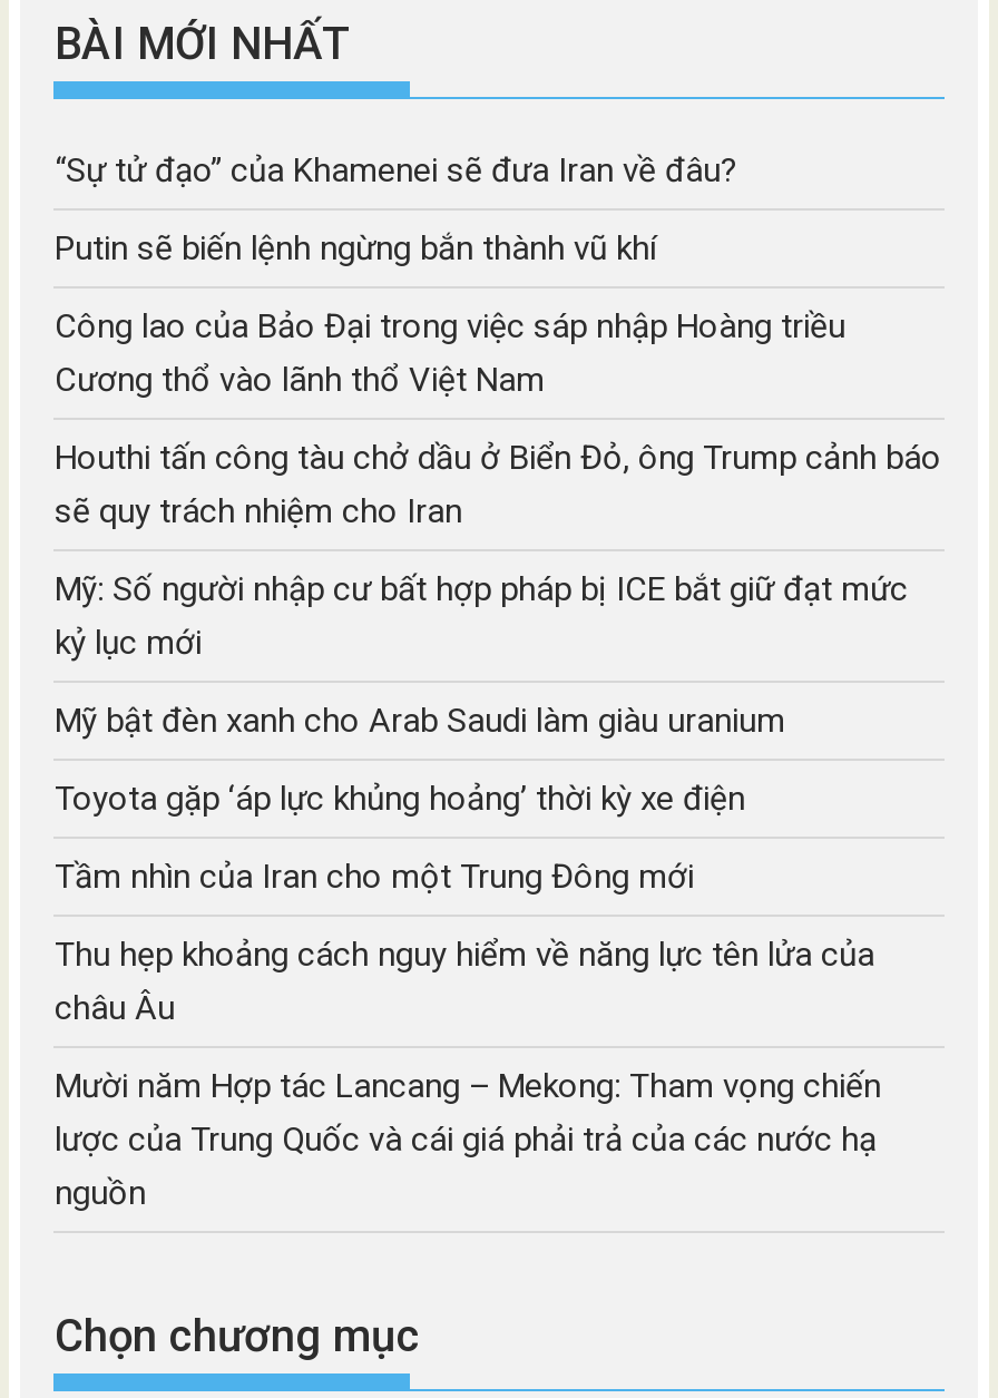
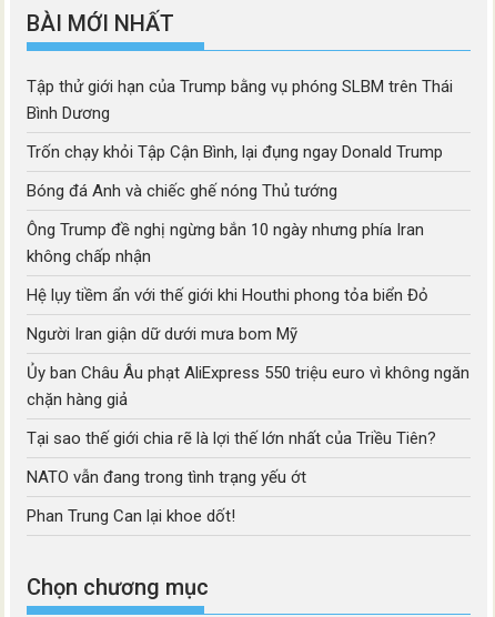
- “Sự tử đạo” của Khamenei sẽ đưa Iran về đâu?
+ Tập thử giới hạn của Trump bằng vụ phóng SLBM trên Thái
+ Bình Dương

- Putin sẽ biến lệnh ngừng bắn thành vũ khí
+ Trốn chạy khỏi Tập Cận Bình, lại đụng ngay Donald Trump

- Công lao của Bảo Đại trong việc sáp nhập Hoàng triều
- Cương thổ vào lãnh thổ Việt Nam
+ Bóng đá Anh và chiếc ghế nóng Thủ tướng

- Houthi tấn công tàu chở dầu ở Biển Đỏ, ông Trump cảnh báo
- sẽ quy trách nhiệm cho Iran
+ Ông Trump đề nghị ngừng bắn 10 ngày nhưng phía Iran
+ không chấp nhận

- Mỹ: Số người nhập cư bất hợp pháp bị ICE bắt giữ đạt mức
- kỷ lục mới
+ Hệ lụy tiềm ẩn với thế giới khi Houthi phong tỏa biển Đỏ

- Mỹ bật đèn xanh cho Arab Saudi làm giàu uranium
+ Người Iran giận dữ dưới mưa bom Mỹ

- Toyota gặp ‘áp lực khủng hoảng’ thời kỳ xe điện
+ Ủy ban Châu Âu phạt AliExpress 550 triệu euro vì không ngăn
+ chặn hàng giả

- Tầm nhìn của Iran cho một Trung Đông mới
+ Tại sao thế giới chia rẽ là lợi thế lớn nhất của Triều Tiên?

- Thu hẹp khoảng cách nguy hiểm về năng lực tên lửa của
- châu Âu
+ NATO vẫn đang trong tình trạng yếu ớt

- Mười năm Hợp tác Lancang – Mekong: Tham vọng chiến
- lược của Trung Quốc và cái giá phải trả của các nước hạ
- nguồn
+ Phan Trung Can lại khoe dốt!
